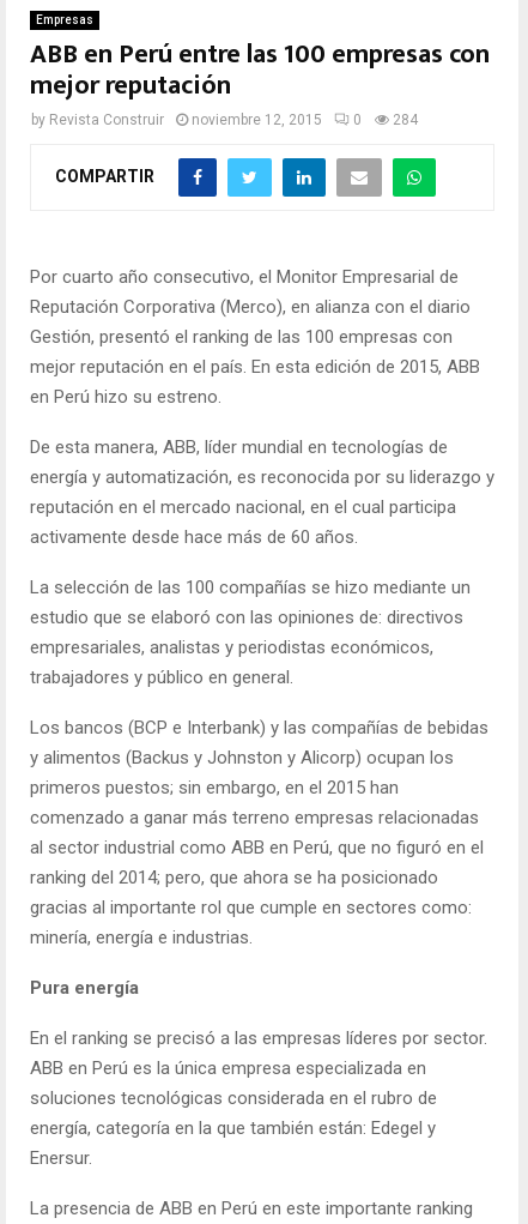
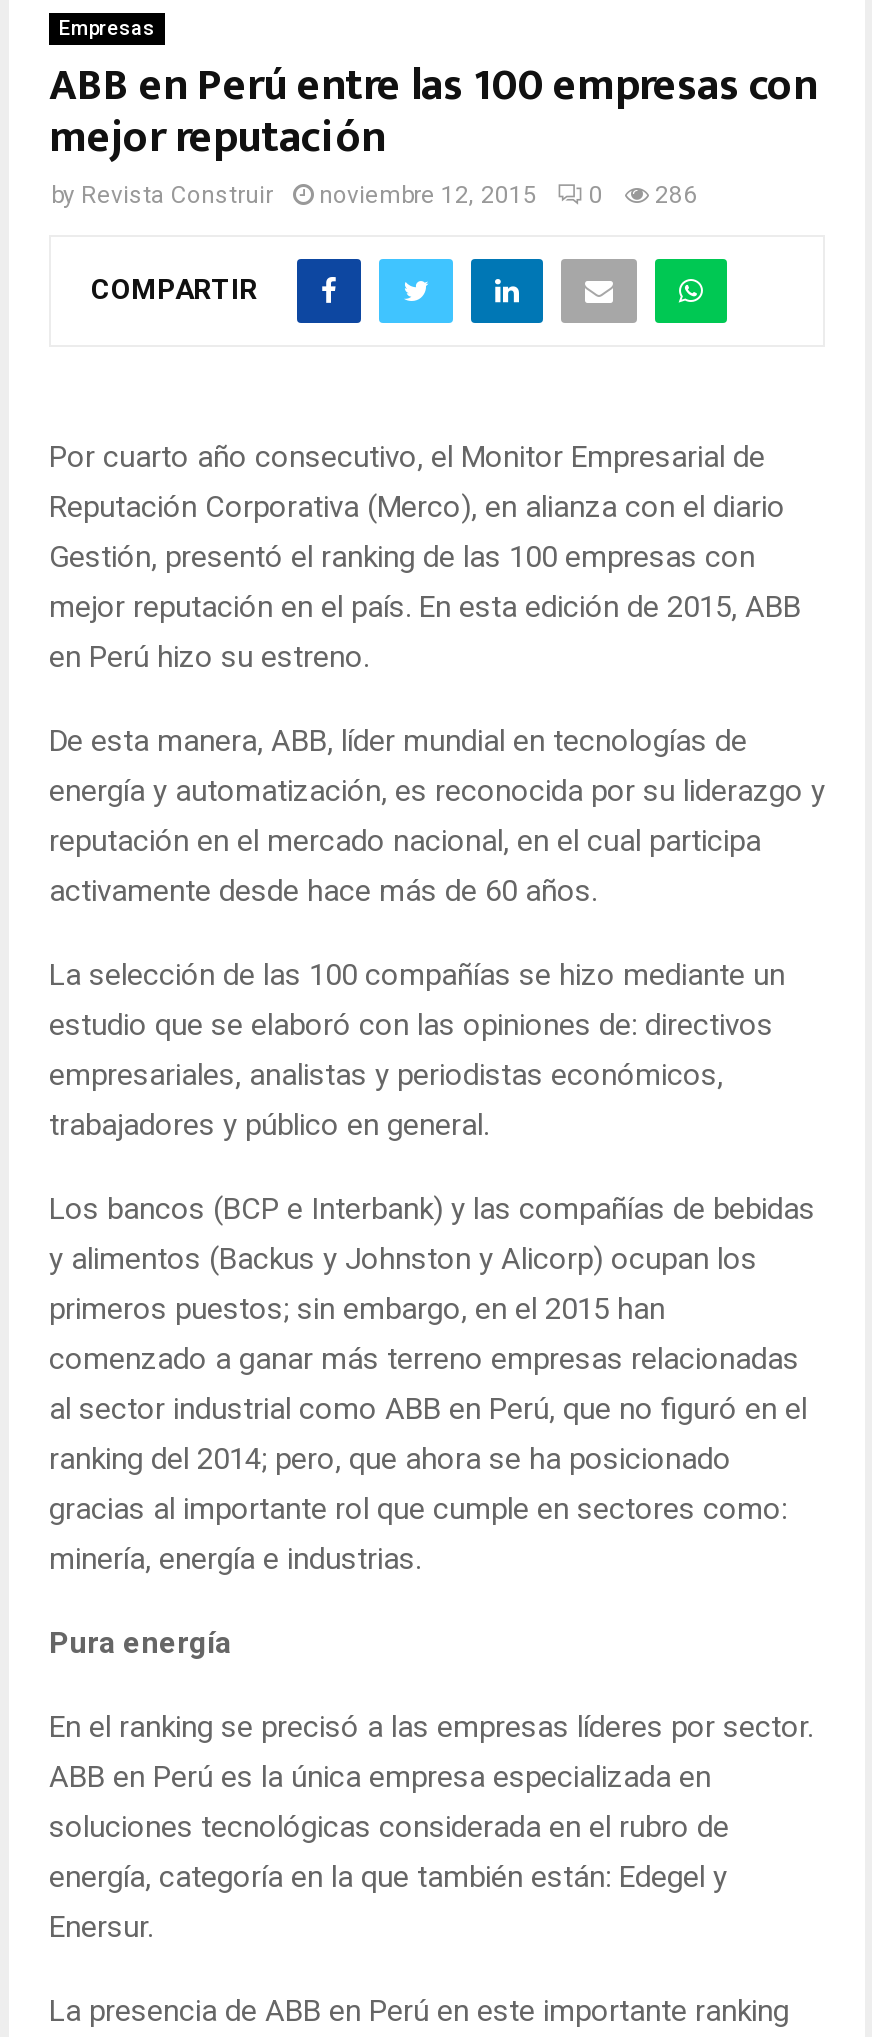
- by Revista Construir noviembre 12, 2015 0 284
+ by Revista Construir noviembre 12, 2015 0 286
